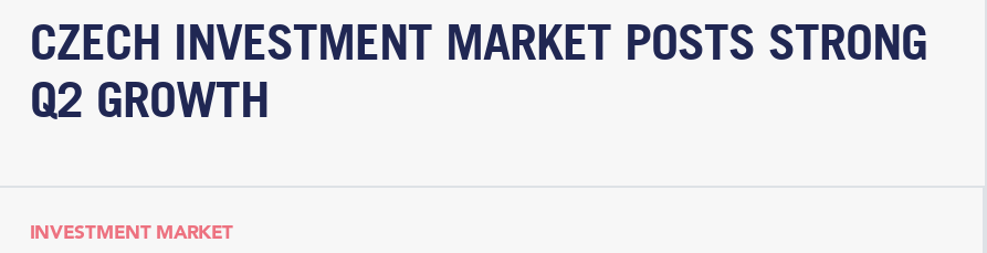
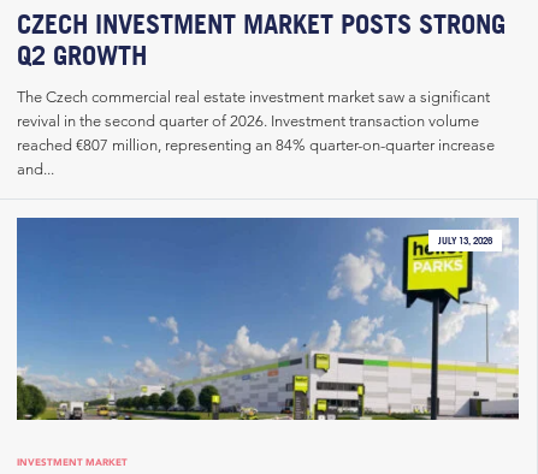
+ [image]
+ JULY 13, 2026

+ The Czech commercial real estate investment market saw a significant
+ revival in the second quarter of 2026. Investment transaction volume
+ reached €807 million, representing an 84% quarter-on-quarter increase
+ and...
